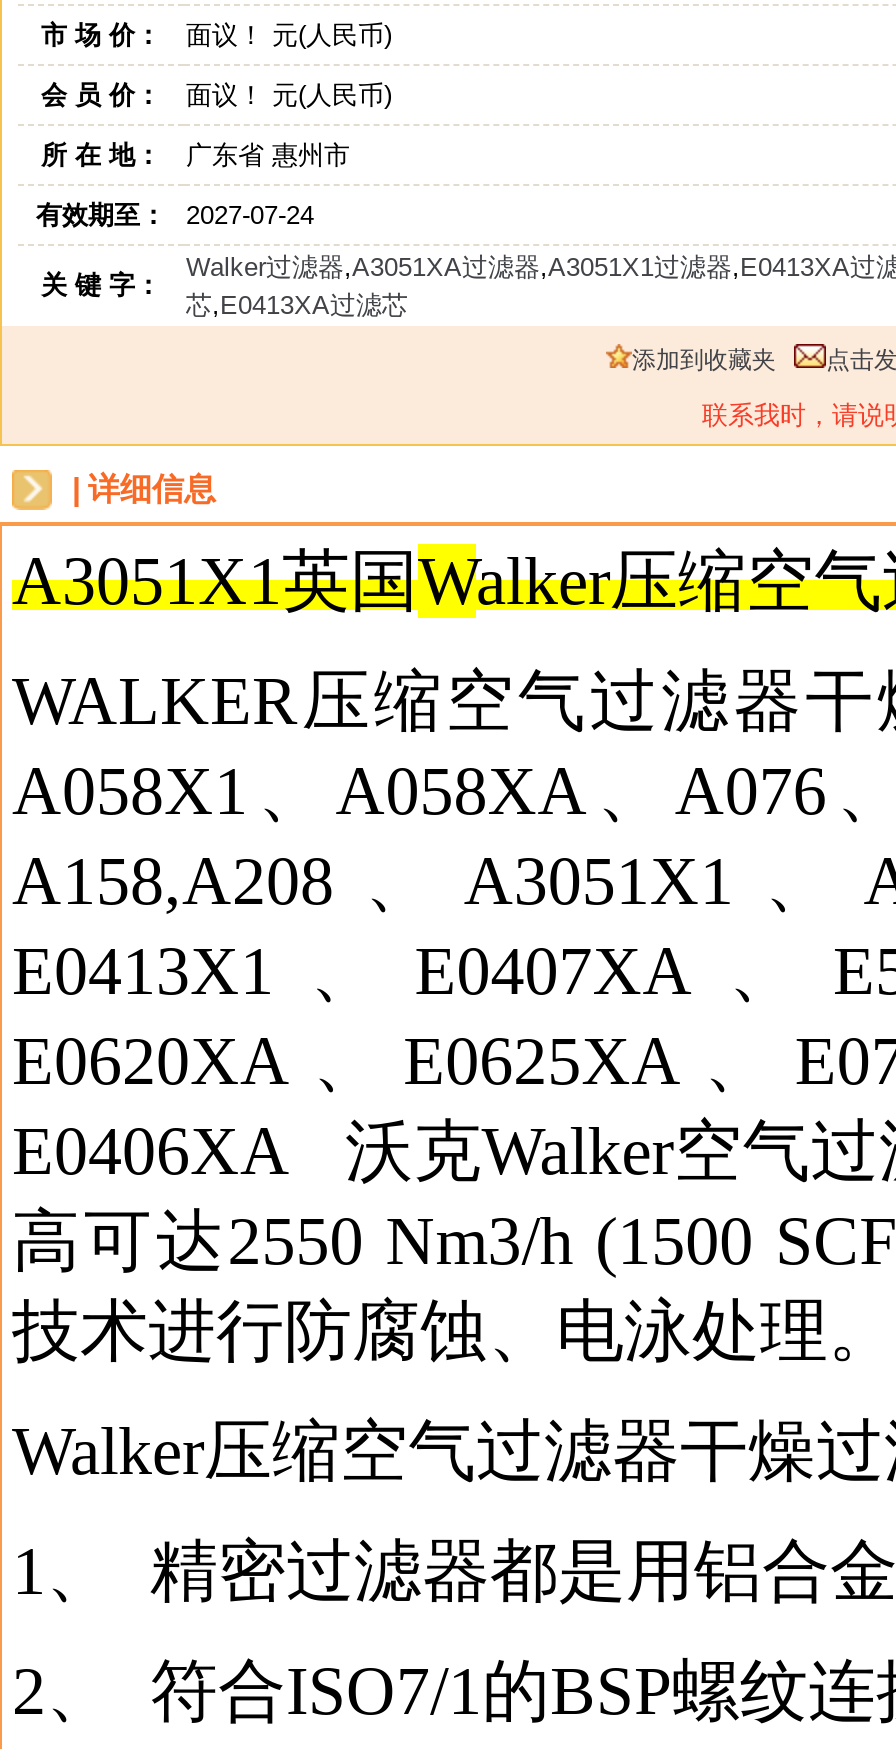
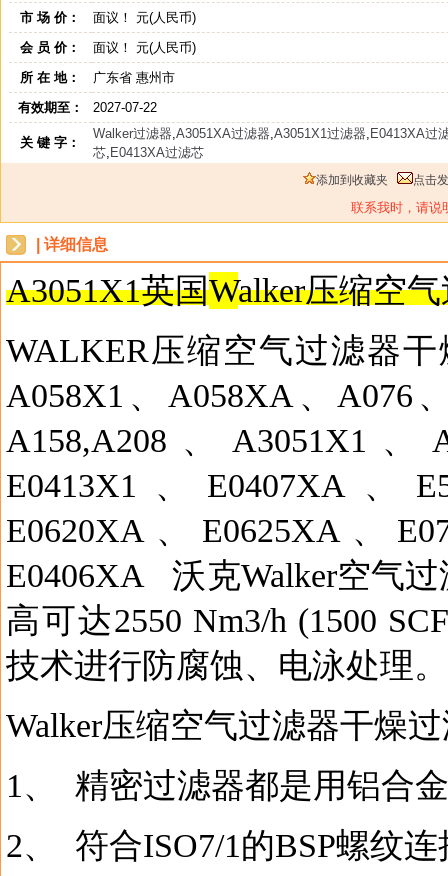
- 有效期至： 2027-07-24
+ 有效期至： 2027-07-22
